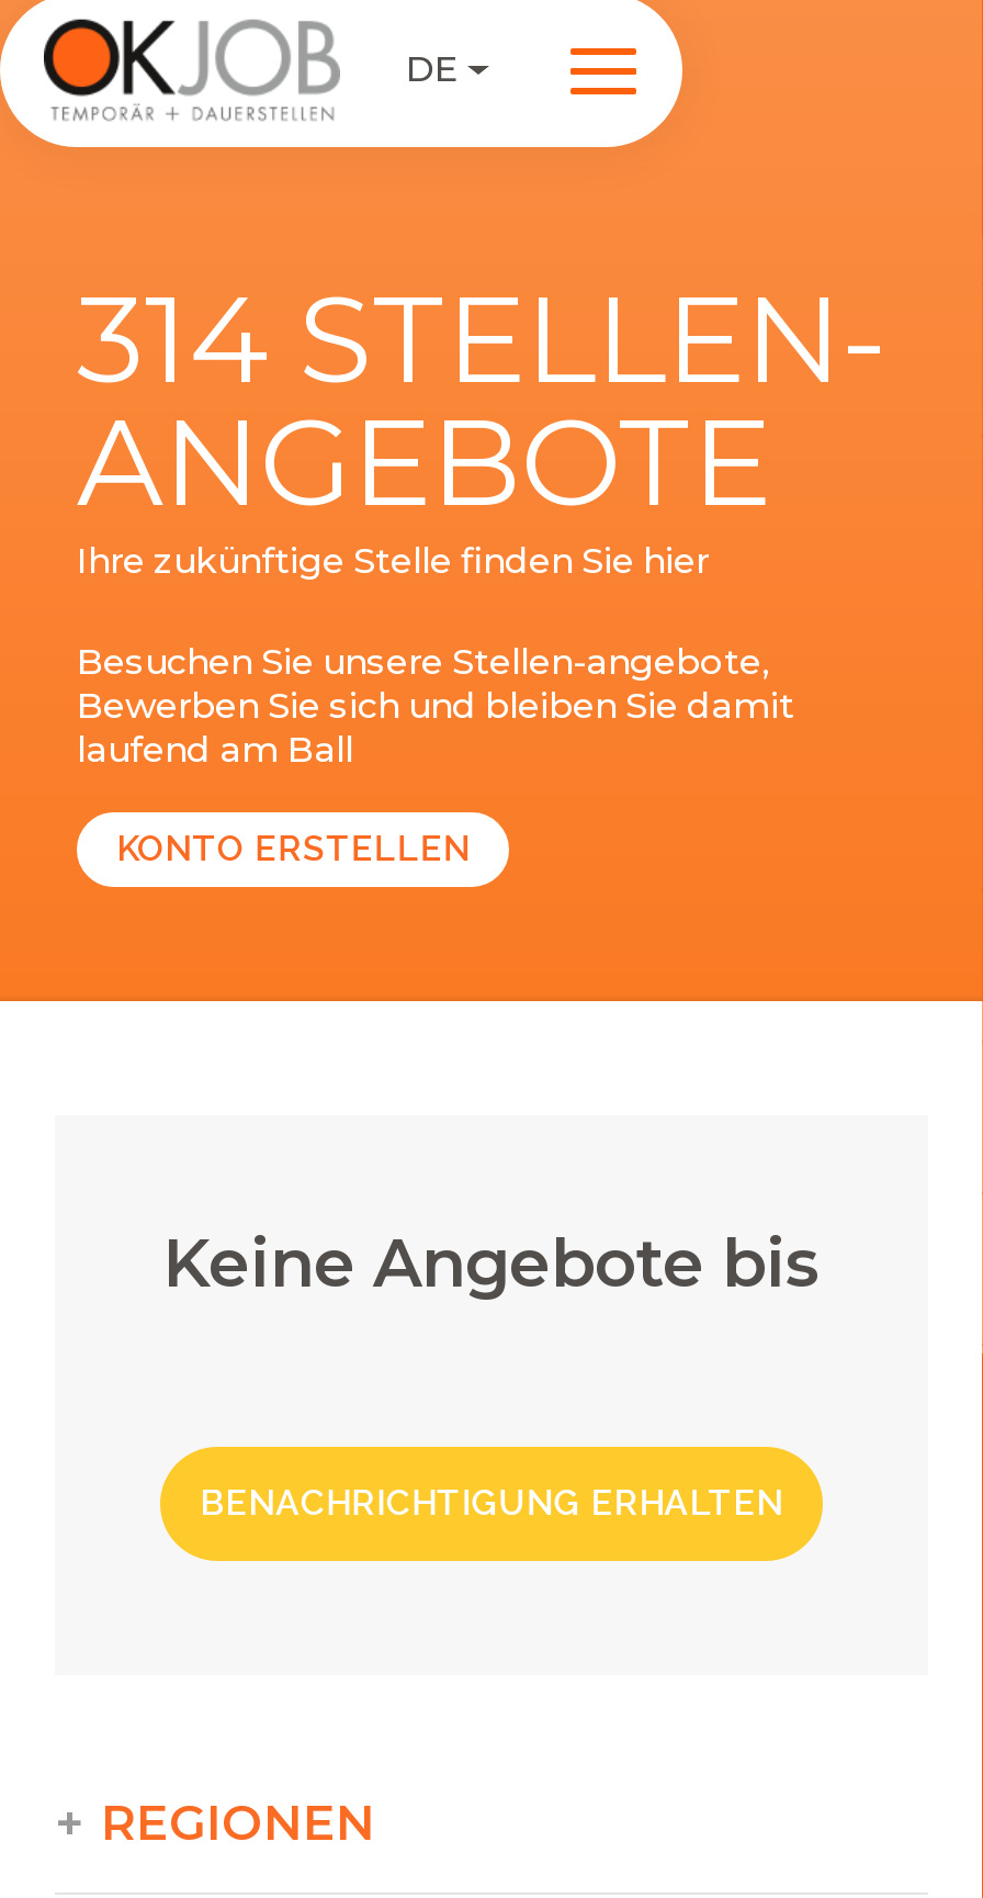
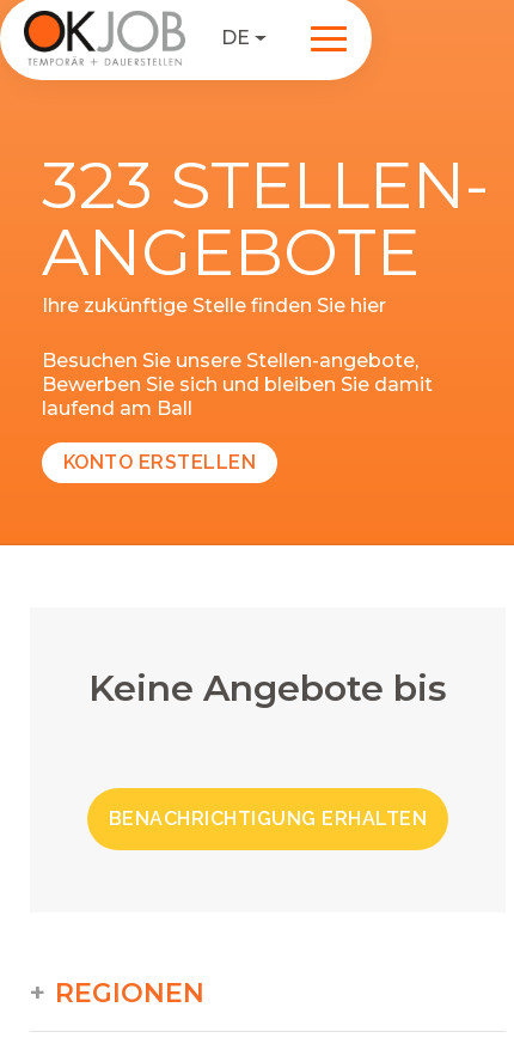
- 314 STELLEN-
+ 323 STELLEN-
